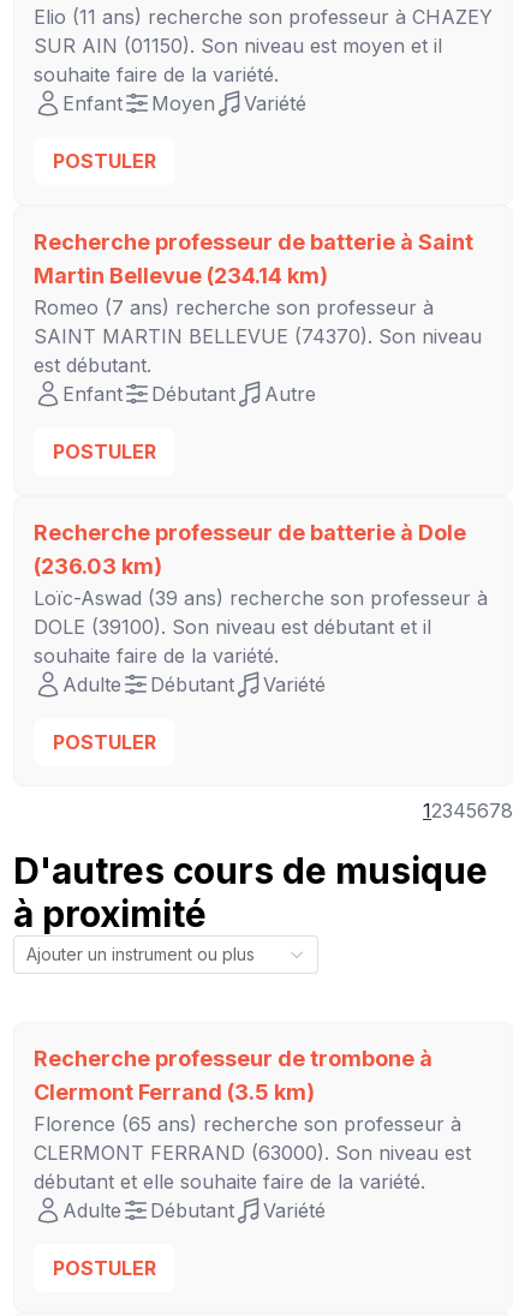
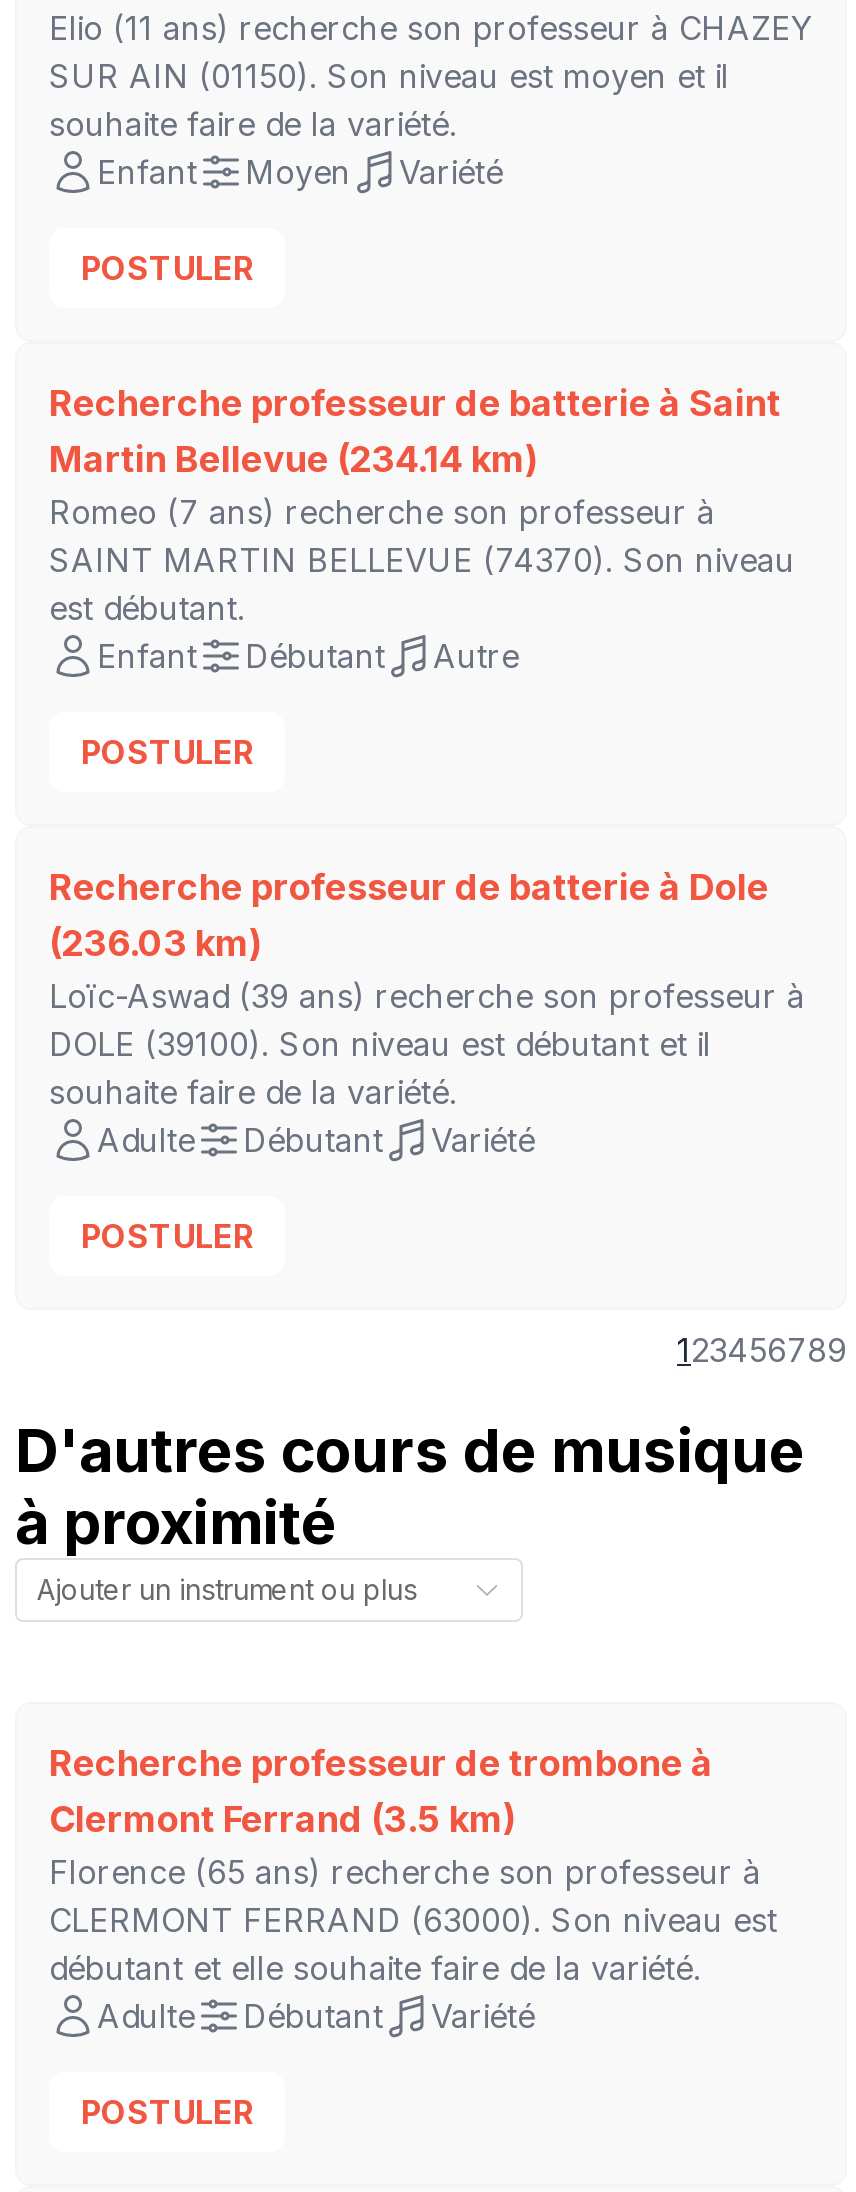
- 12345678
+ 123456789
